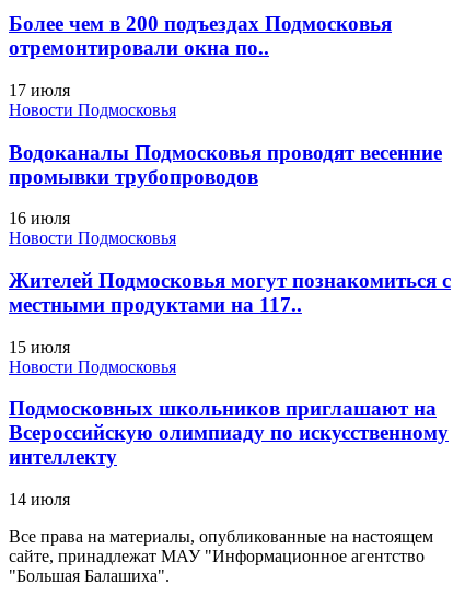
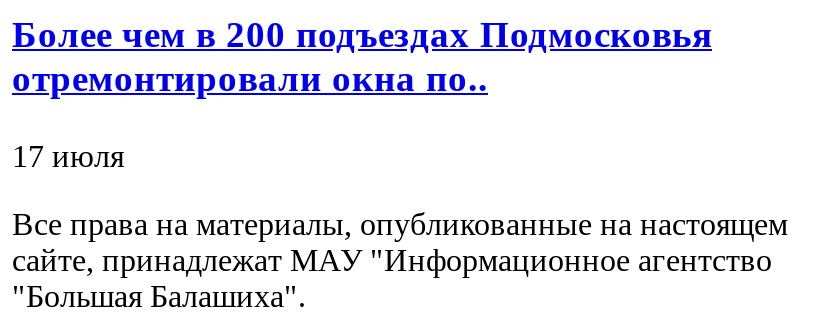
- Новости Подмосковья
- Водоканалы Подмосковья проводят весенние
- промывки трубопроводов
- 16 июля
- Новости Подмосковья
- Жителей Подмосковья могут познакомиться с
- местными продуктами на 117..
- 15 июля
- Новости Подмосковья
- Подмосковных школьников приглашают на
- Всероссийскую олимпиаду по искусственному
- интеллекту
- 14 июля
